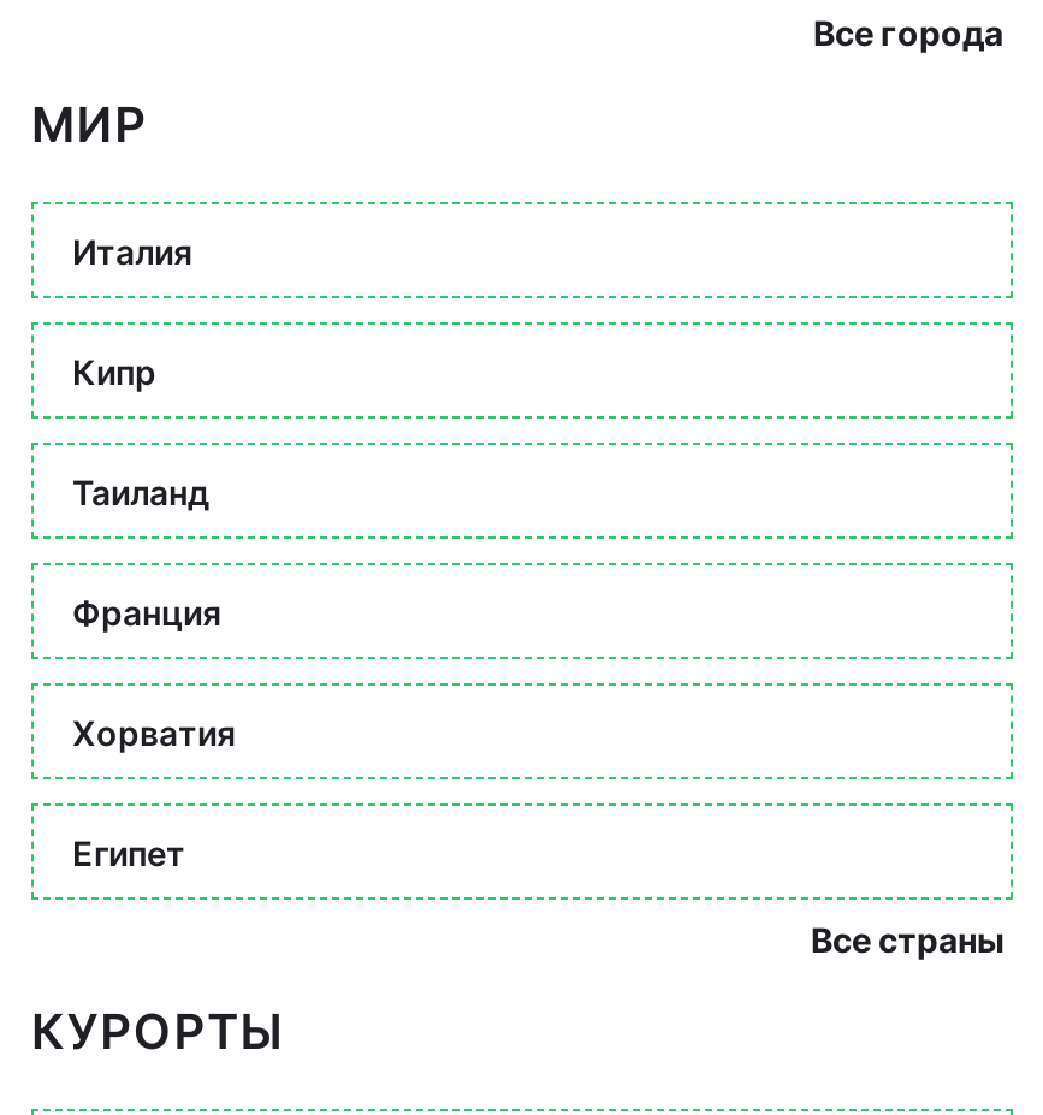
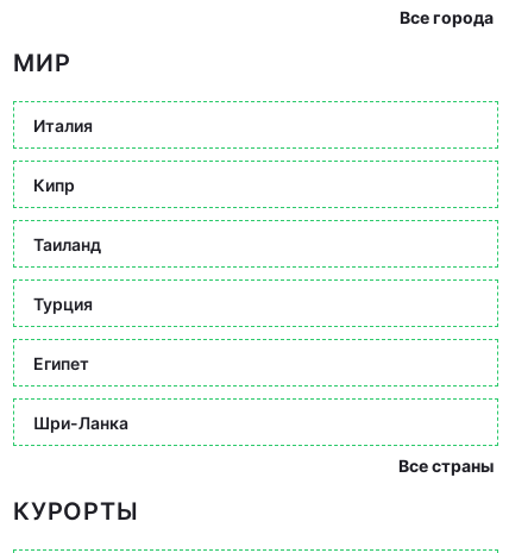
- Франция
- Хорватия
+ Турция

moved up: Египет

+ Шри-Ланка
